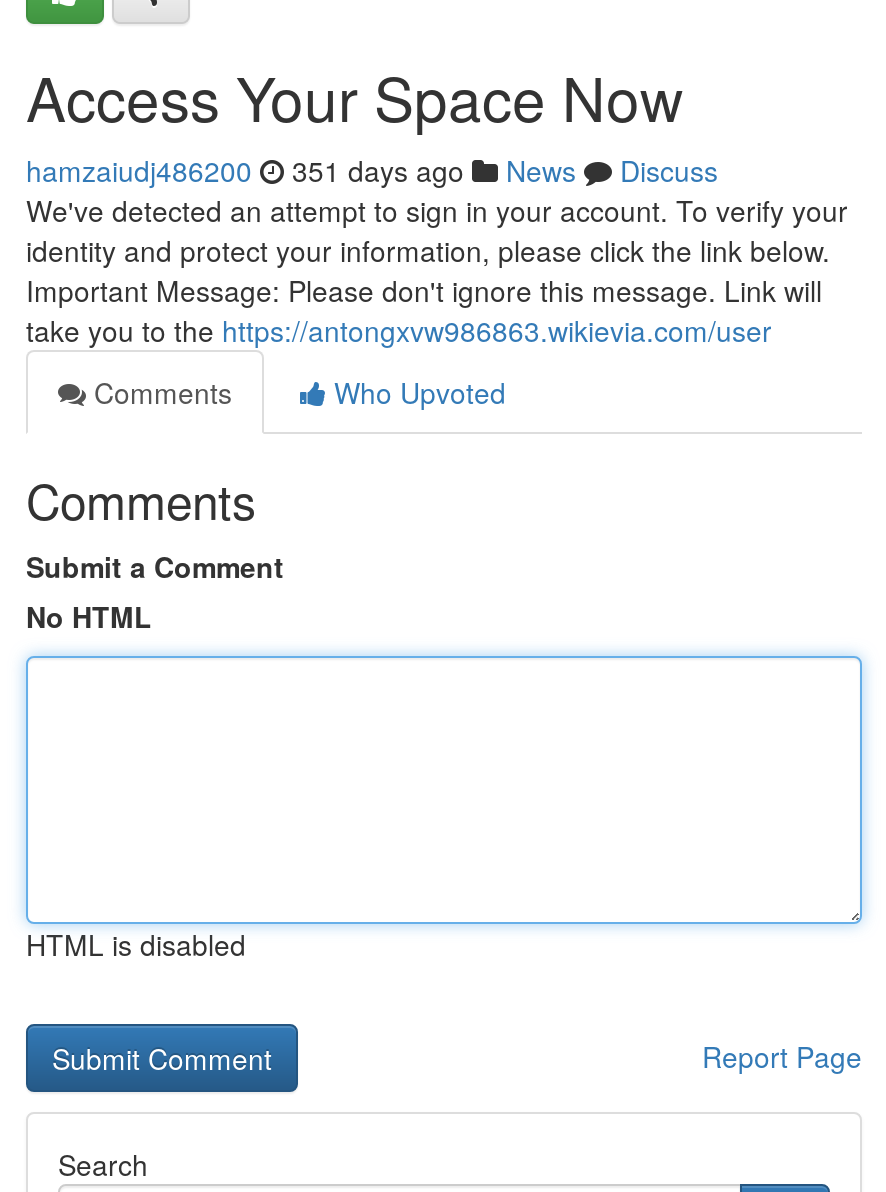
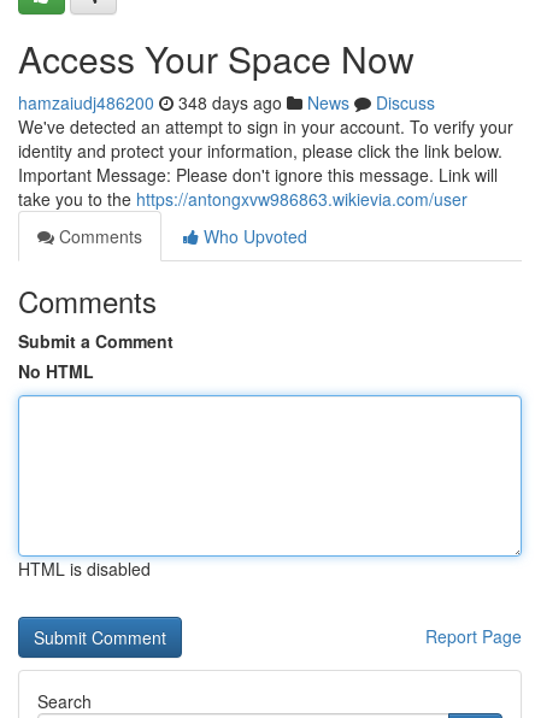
- hamzaiudj486200 351 days ago News Discuss
+ hamzaiudj486200 348 days ago News Discuss
